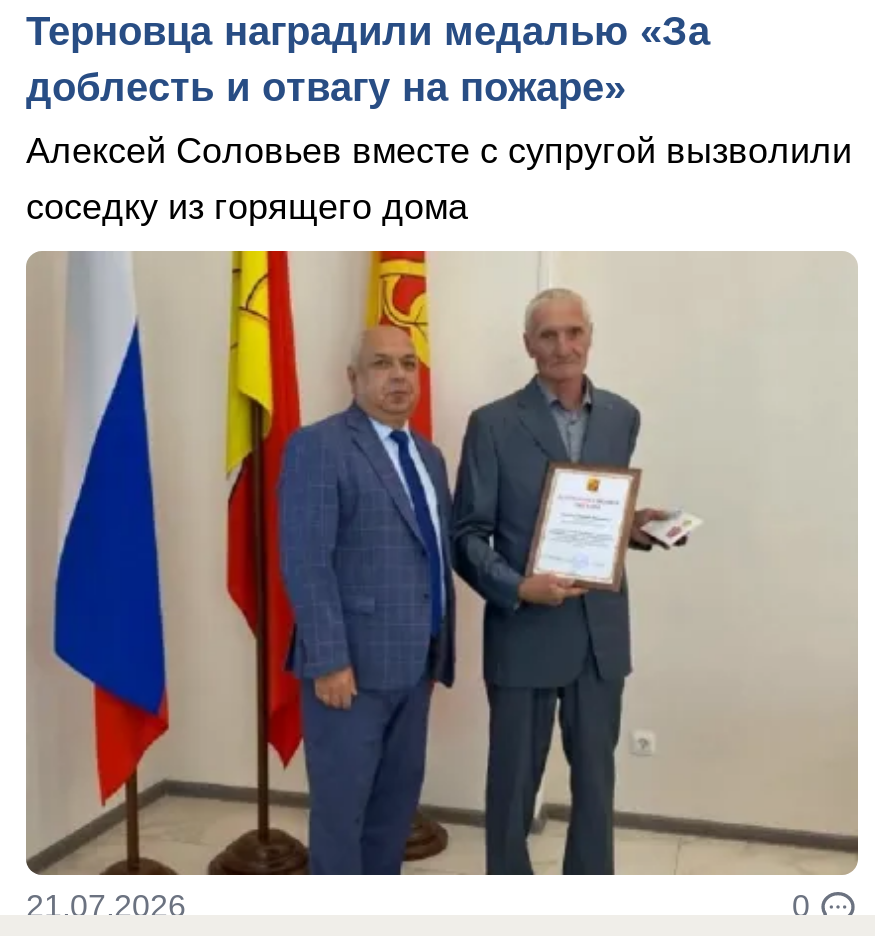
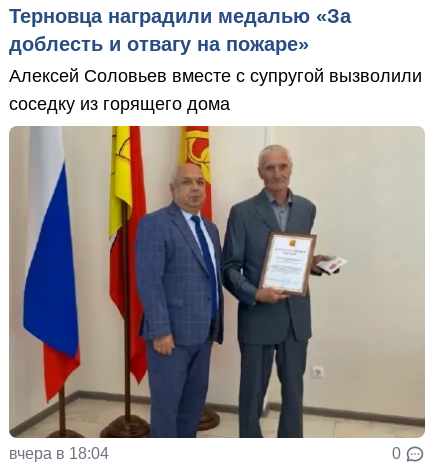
- 21.07.2026
+ вчера в 18:04
